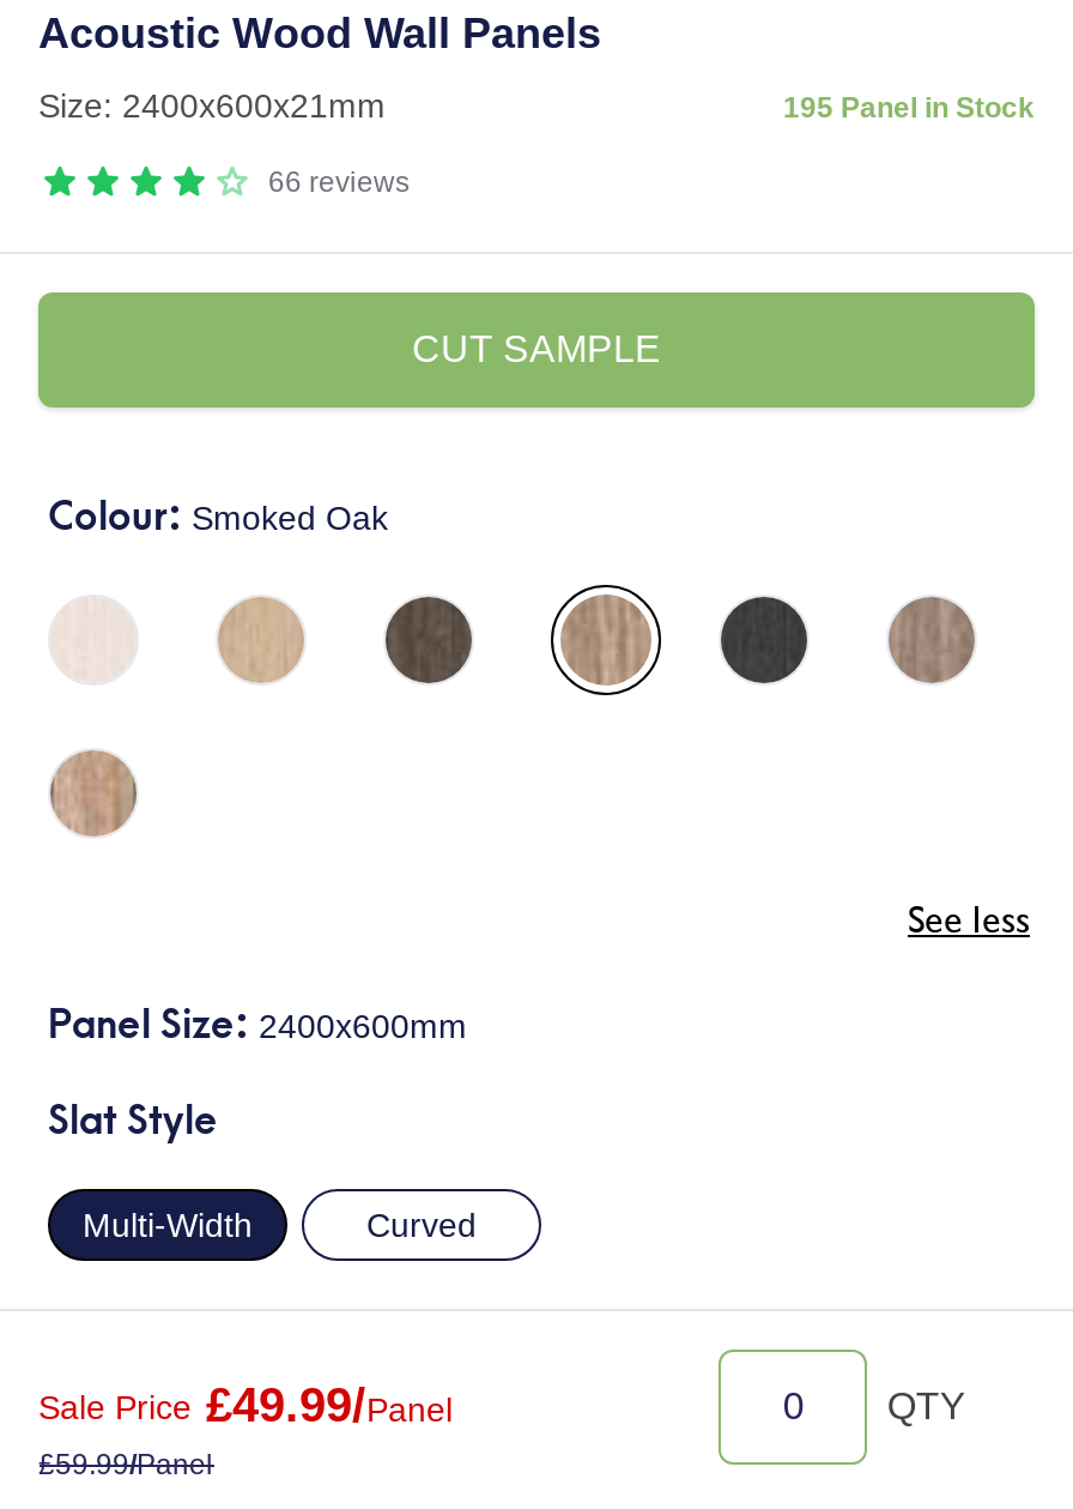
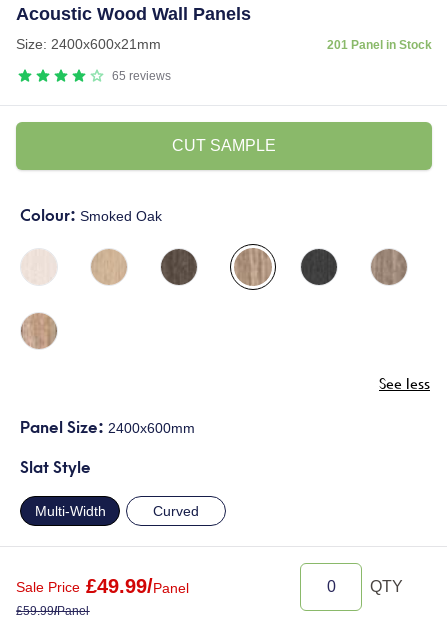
- 195 Panel in Stock
+ 201 Panel in Stock

- 66 reviews
+ 65 reviews
